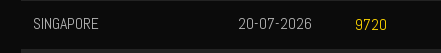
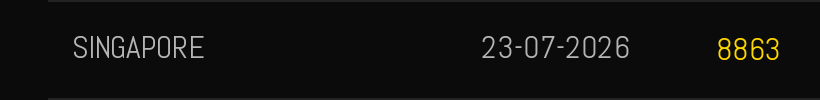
- 20-07-2026
+ 23-07-2026

- 9720
+ 8863
